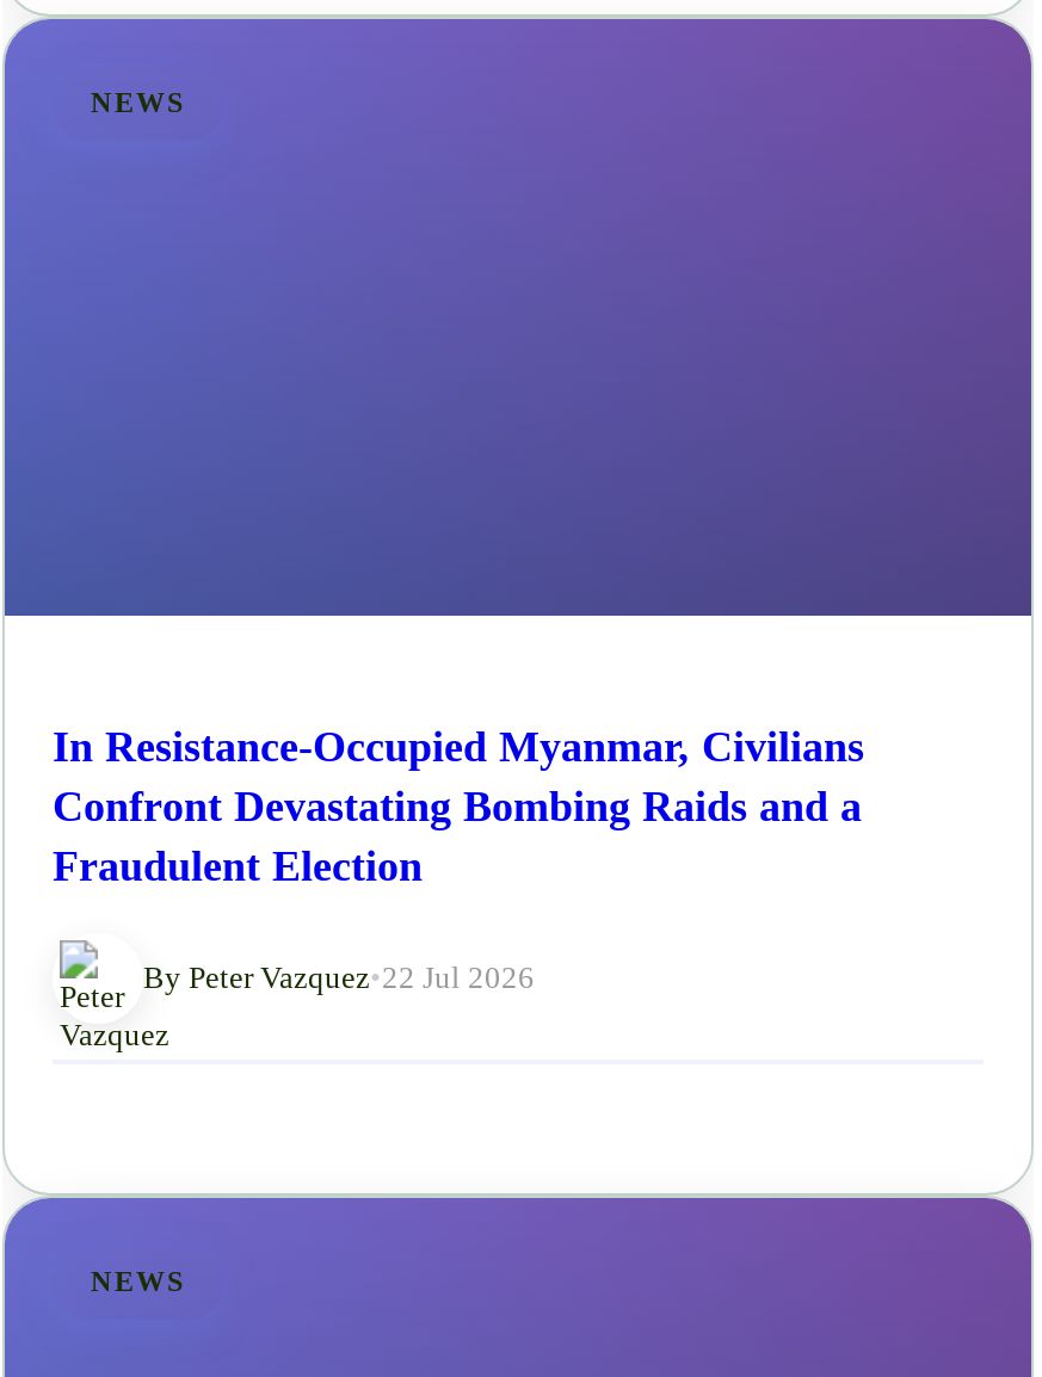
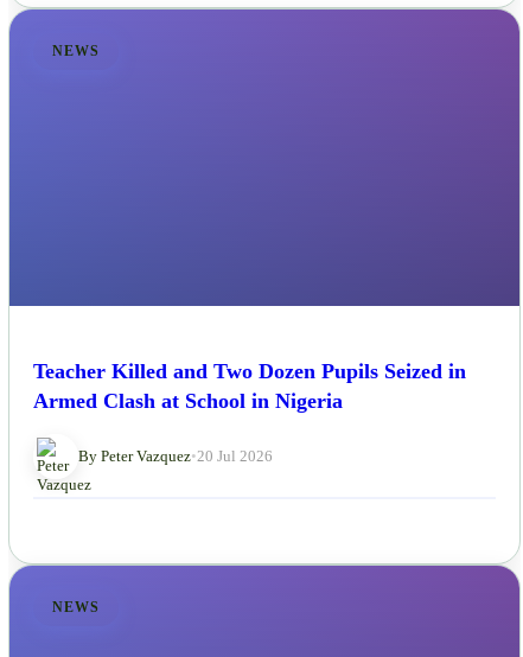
- In Resistance-Occupied Myanmar, Civilians
- Confront Devastating Bombing Raids and a
- Fraudulent Election
+ Teacher Killed and Two Dozen Pupils Seized in
+ Armed Clash at School in Nigeria

- By Peter Vazquez • 22 Jul 2026
+ By Peter Vazquez • 20 Jul 2026
